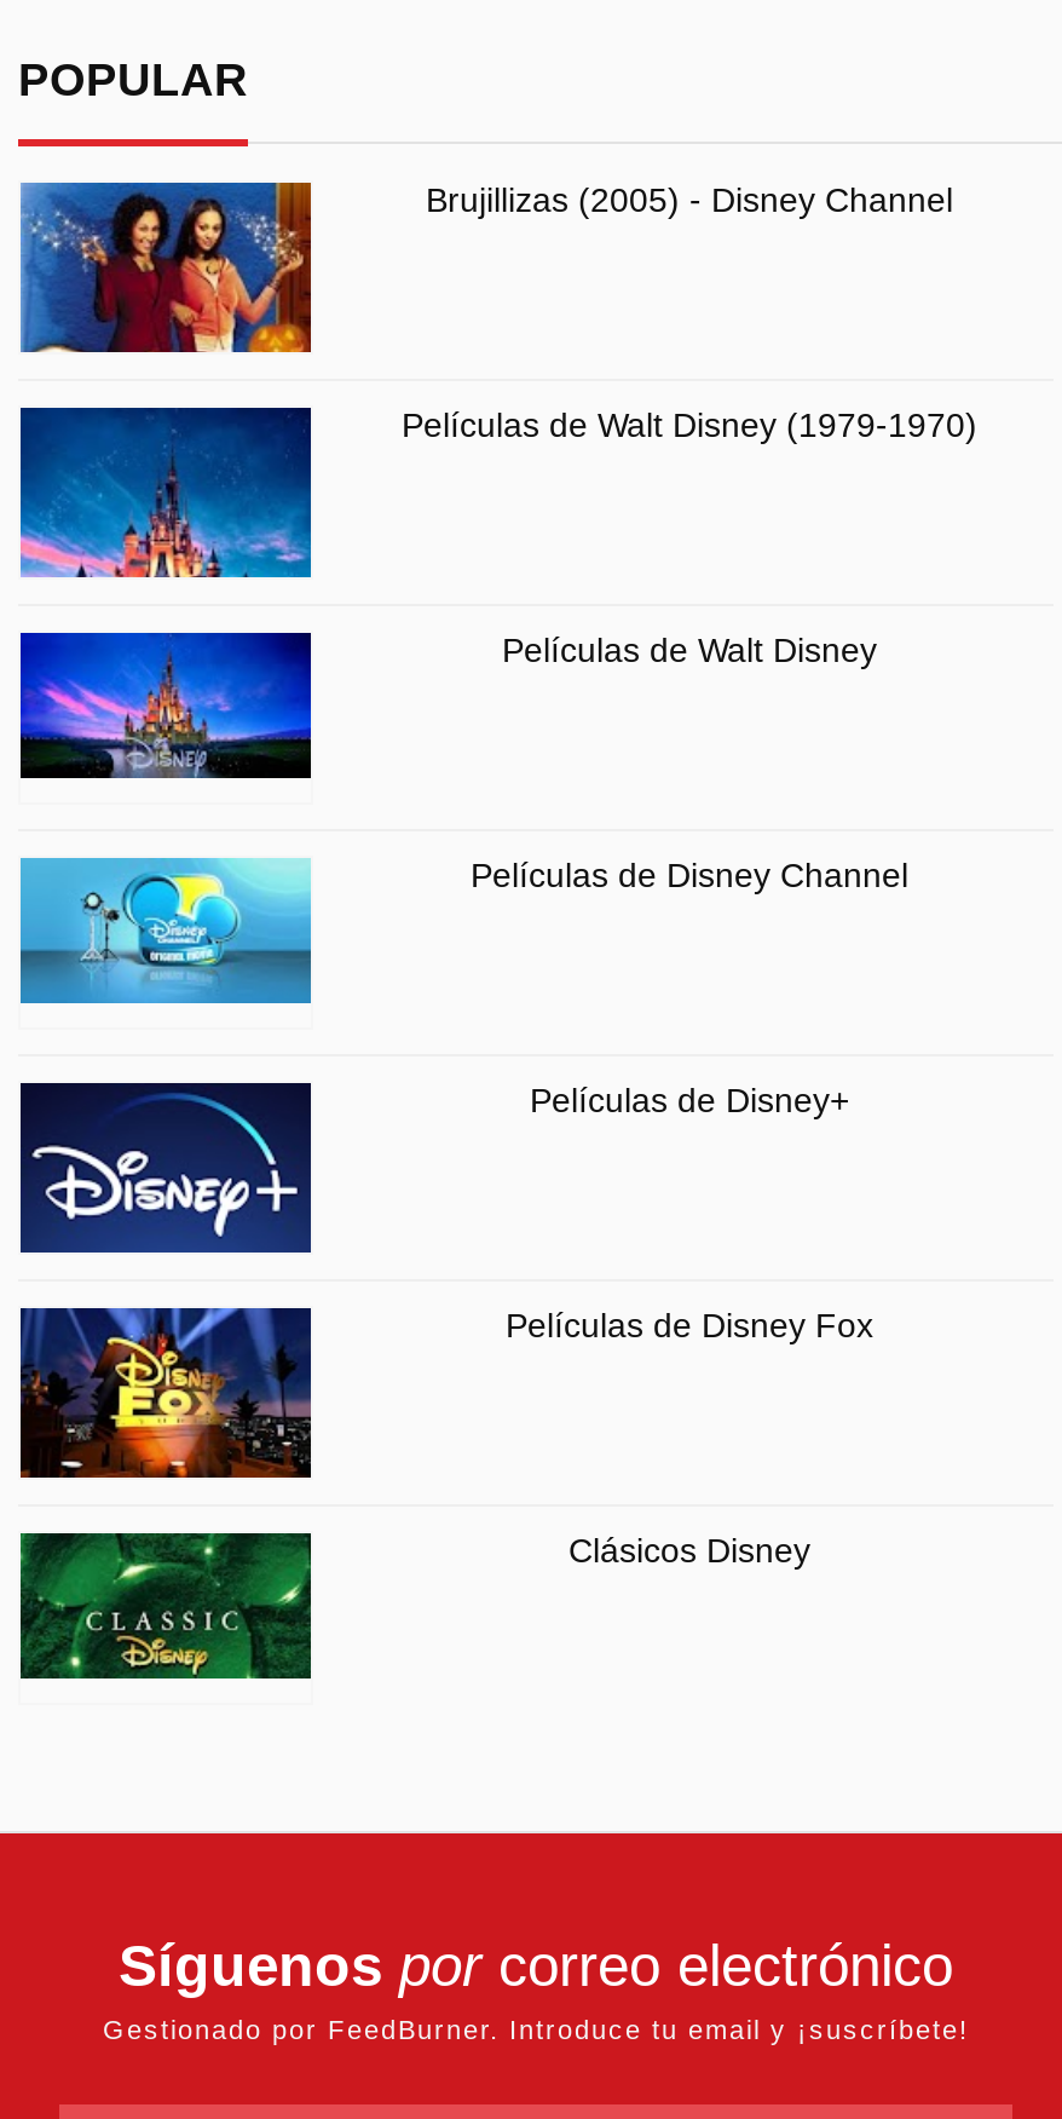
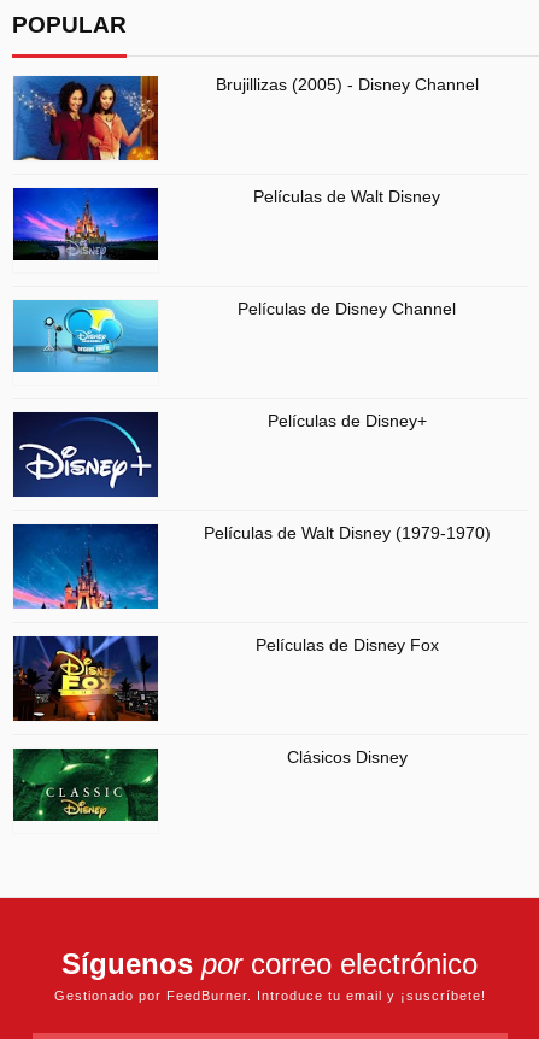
moved down: [image] | Películas de Walt Disney (1979-1970)

moved up: Películas de Walt Disney | Películas de Disney Channel | Películas de Disney+

moved up: [image]
